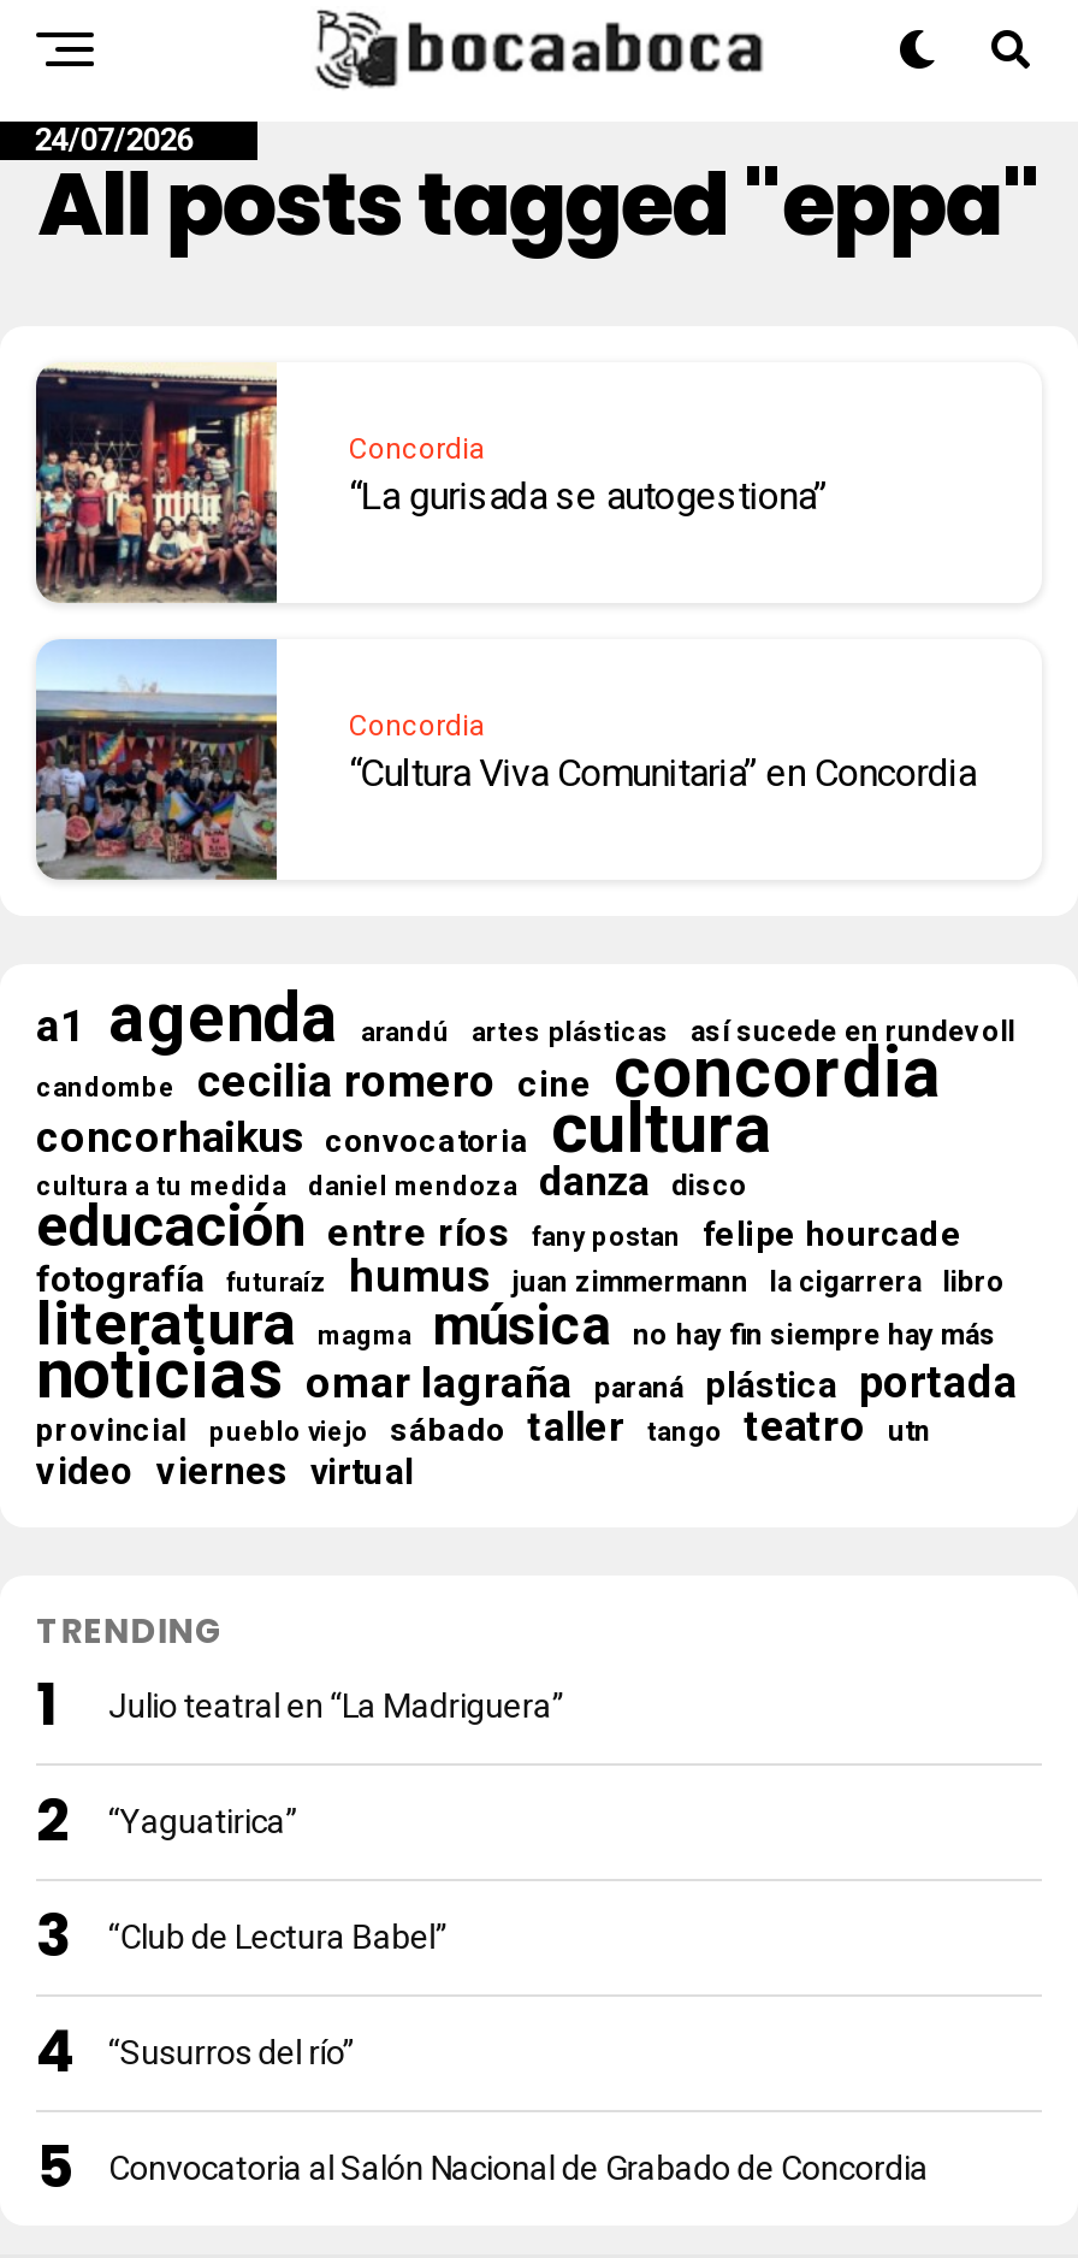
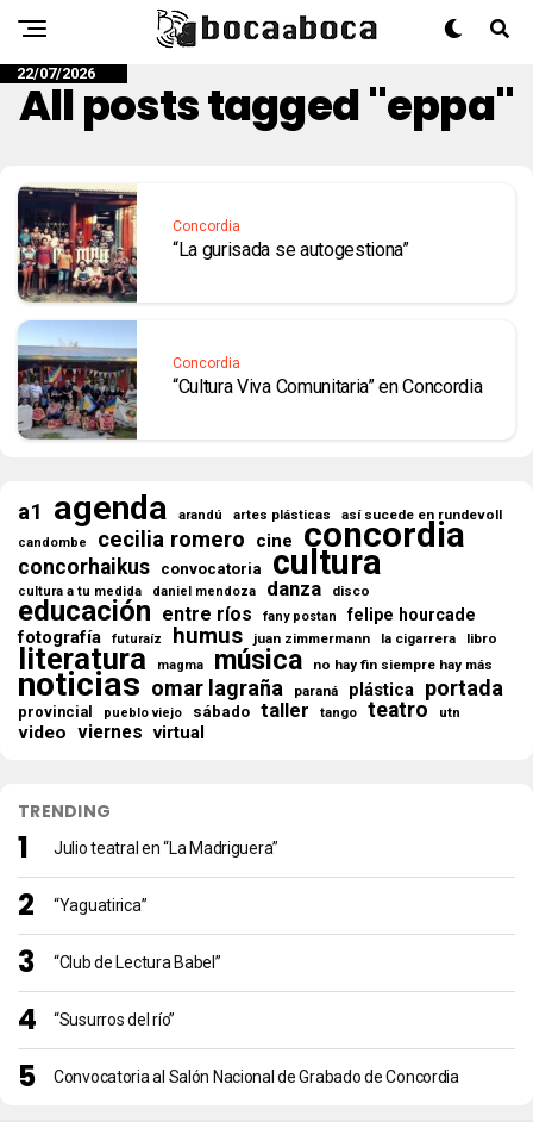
- 24/07/2026
+ 22/07/2026
